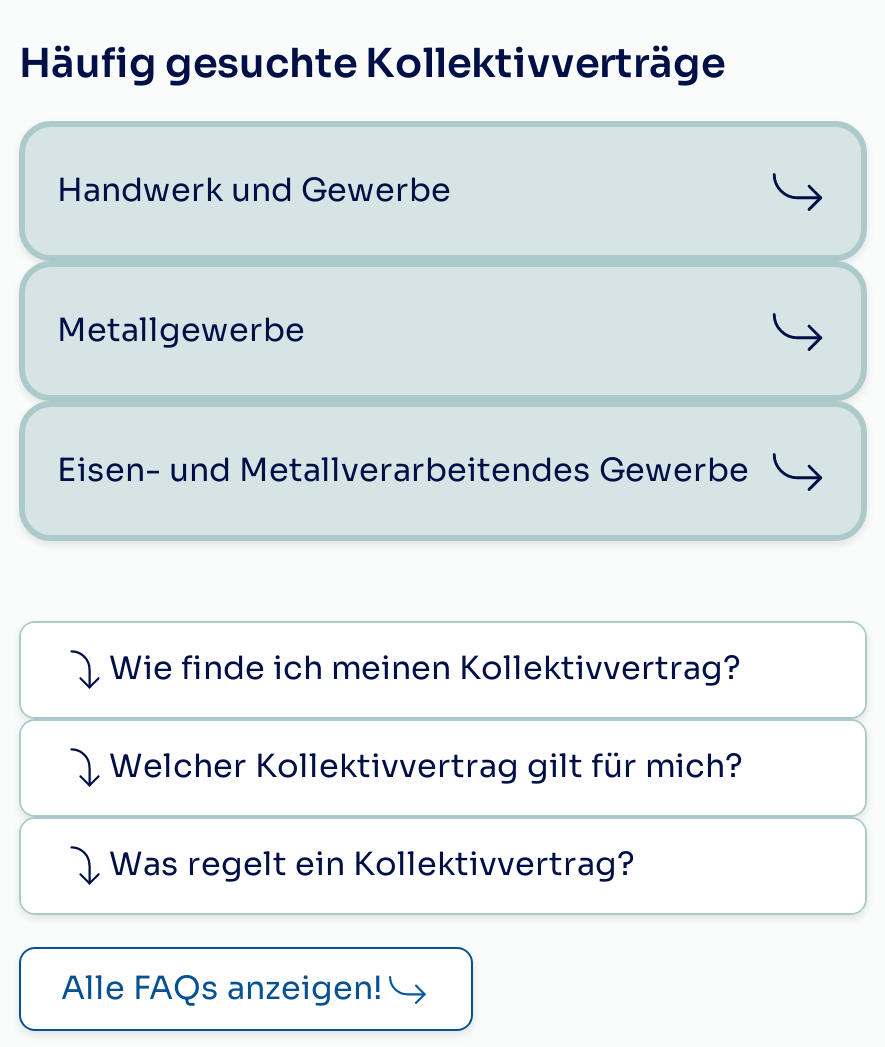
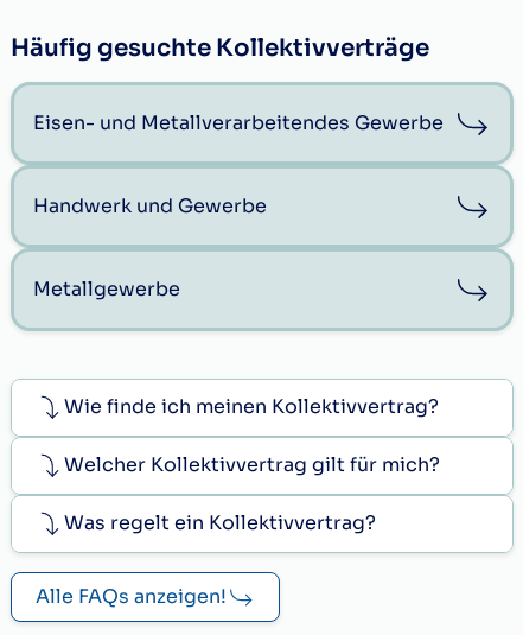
moved down: Handwerk und Gewerbe | Metallgewerbe

moved up: Eisen- und Metallverarbeitendes Gewerbe
